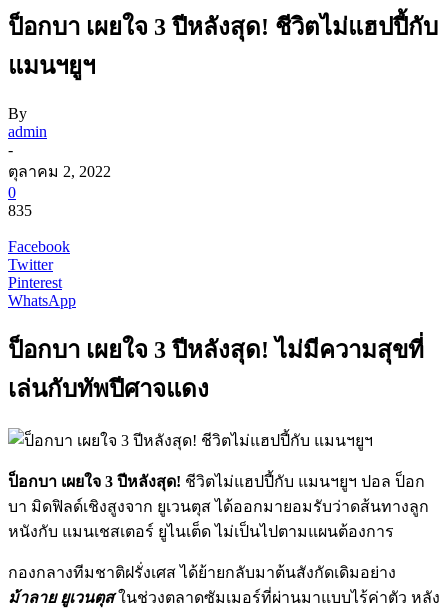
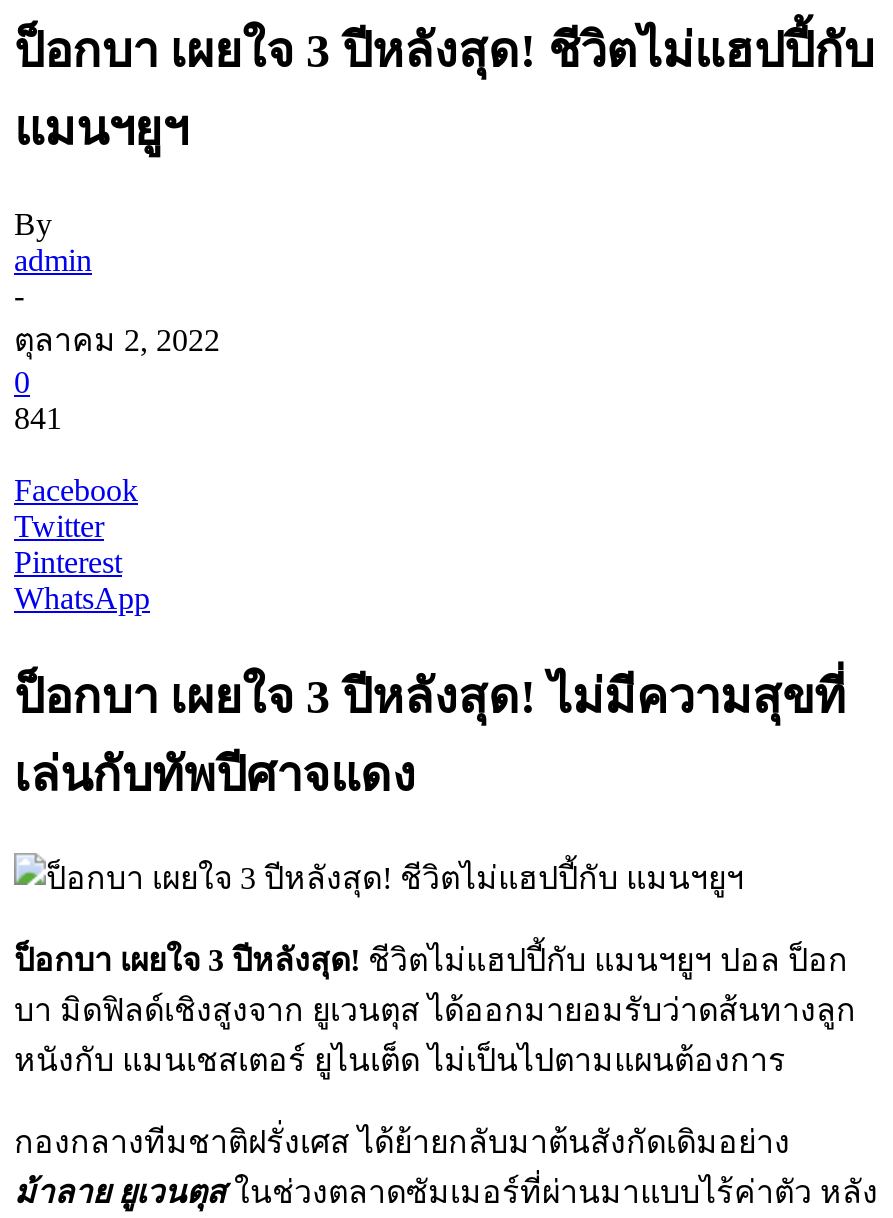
- 835
+ 841
